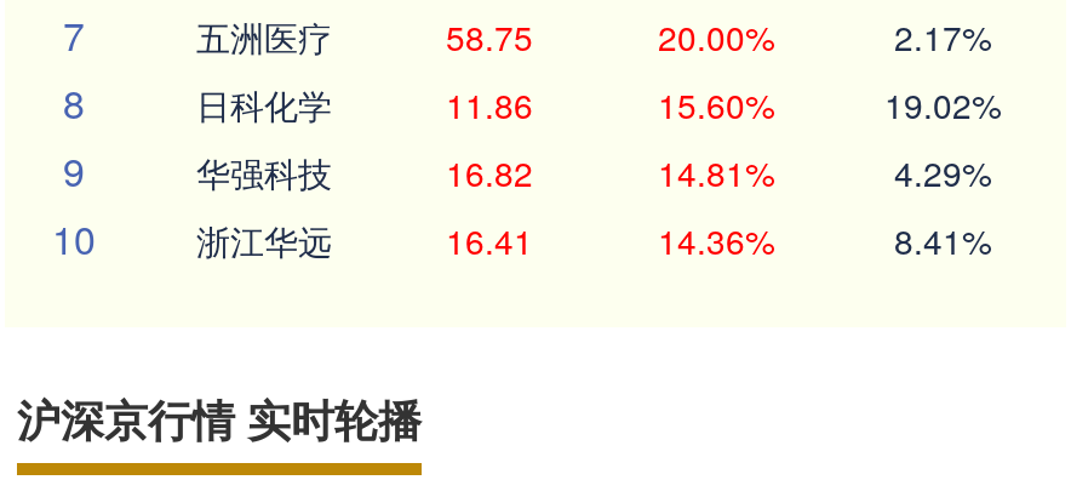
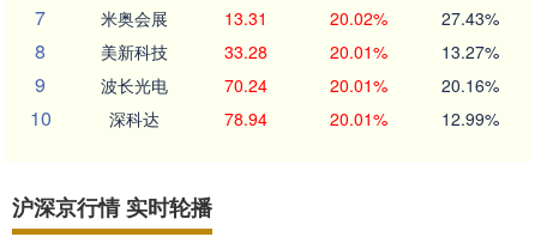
- 五洲医疗
- 58.75
- 20.00%
- 2.17%
+ 米奥会展
+ 13.31
+ 20.02%
+ 27.43%

- 日科化学
- 11.86
- 15.60%
- 19.02%
+ 美新科技
+ 33.28
+ 20.01%
+ 13.27%

- 华强科技
- 16.82
- 14.81%
- 4.29%
+ 波长光电
+ 70.24
+ 20.01%
+ 20.16%

- 浙江华远
- 16.41
- 14.36%
- 8.41%
+ 深科达
+ 78.94
+ 20.01%
+ 12.99%
